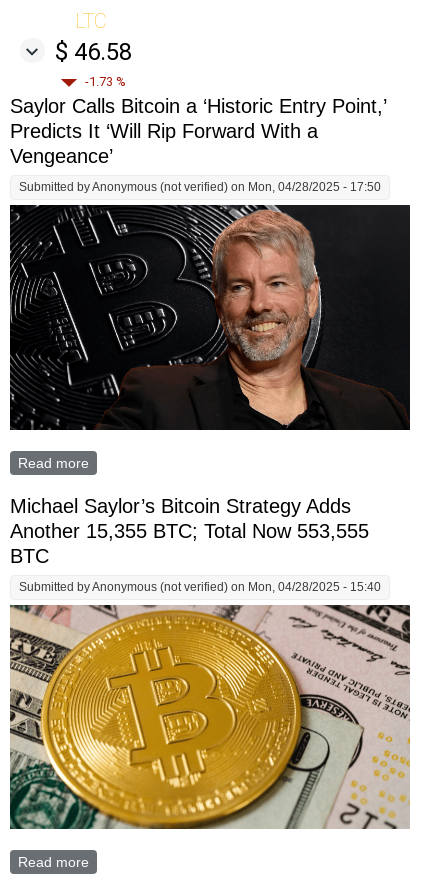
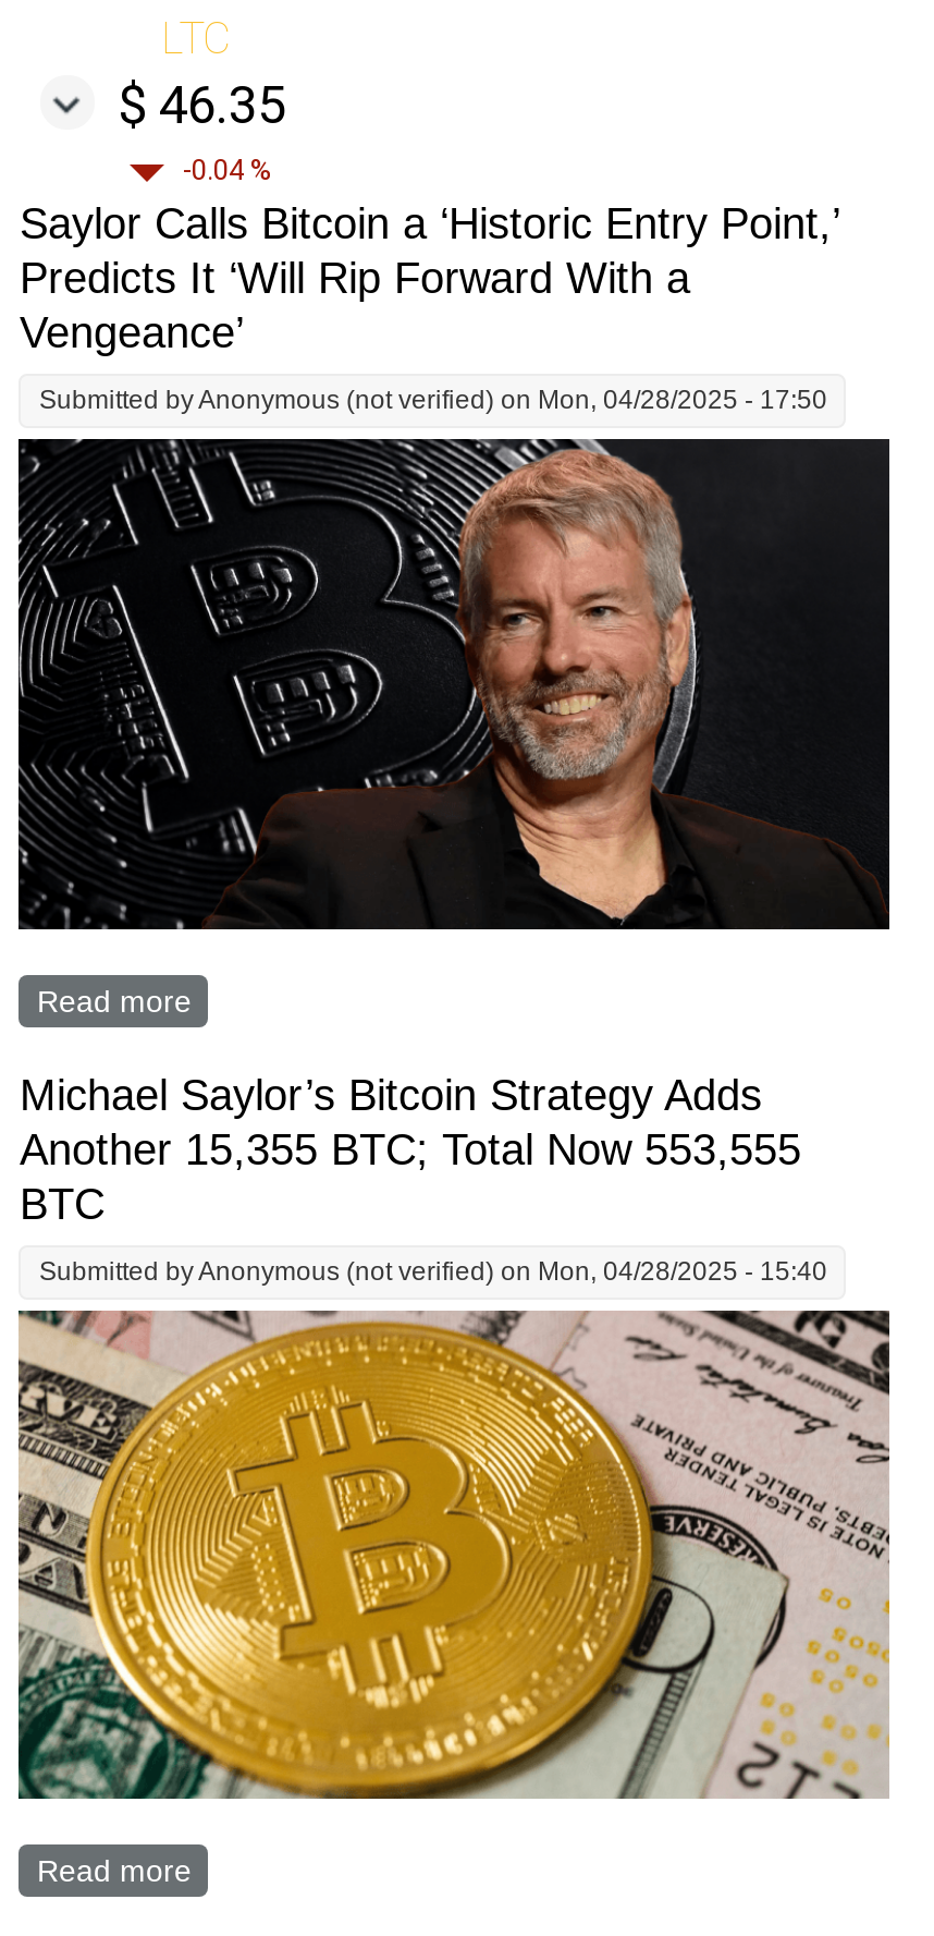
- $ 46.58
+ $ 46.35

- -1.73 %
+ -0.04 %
